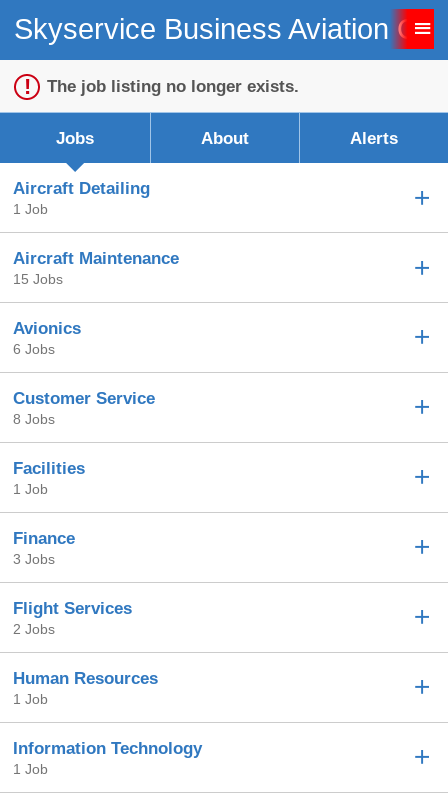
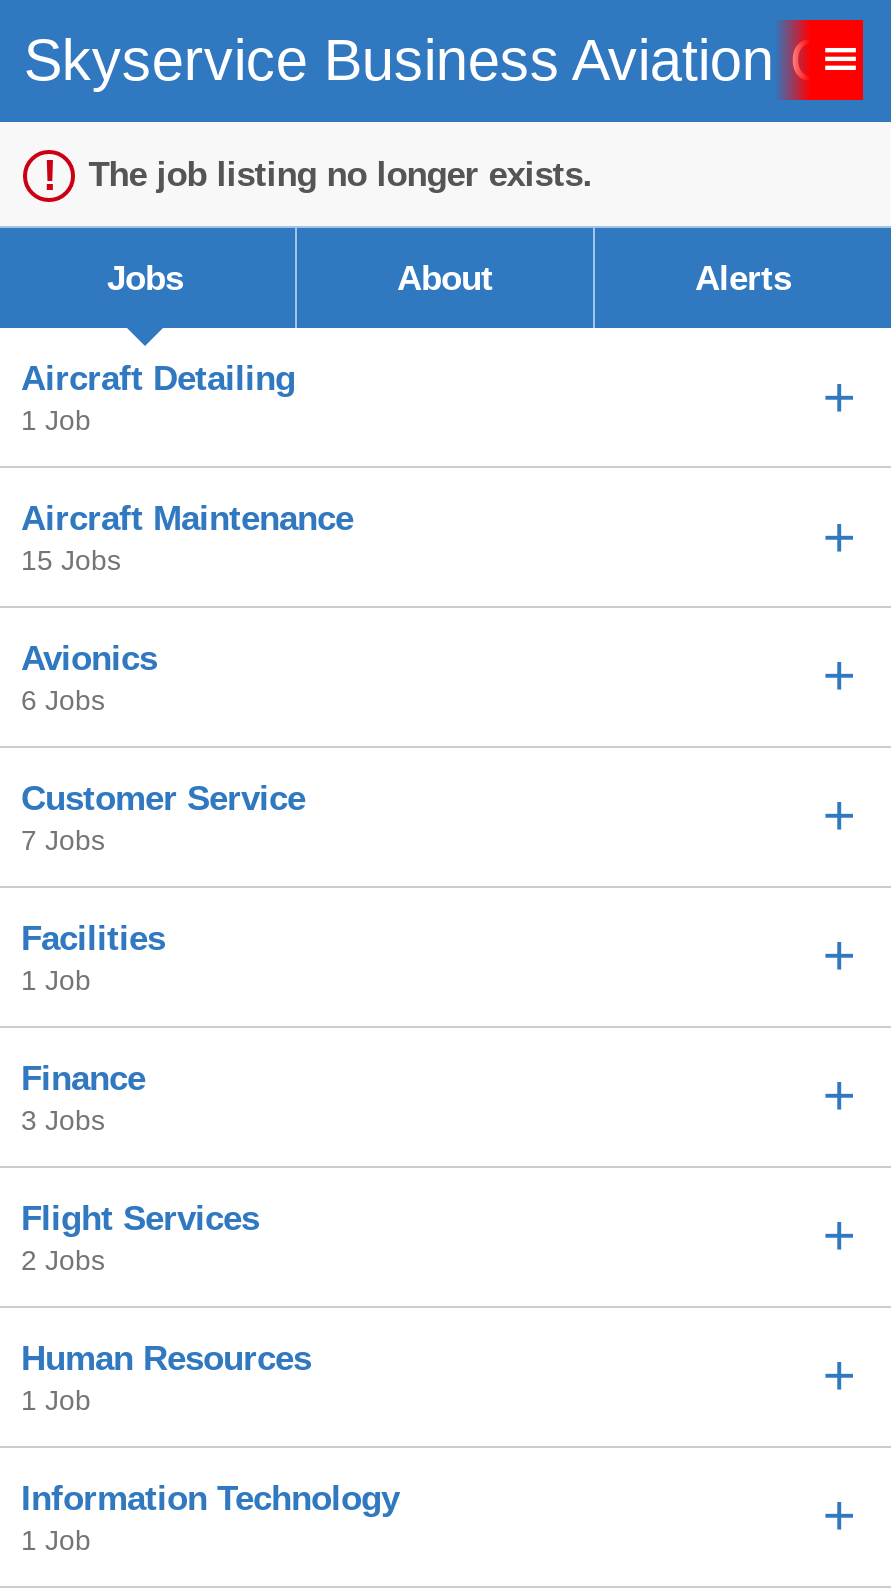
- 8 Jobs
+ 7 Jobs
